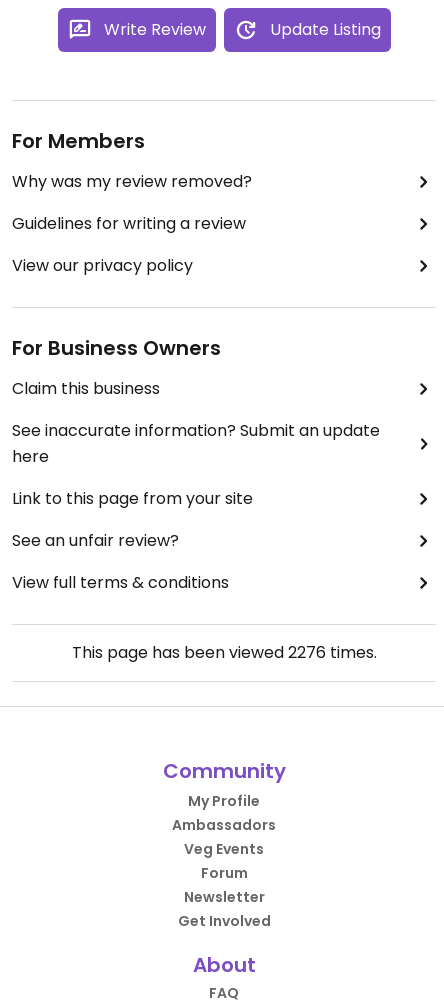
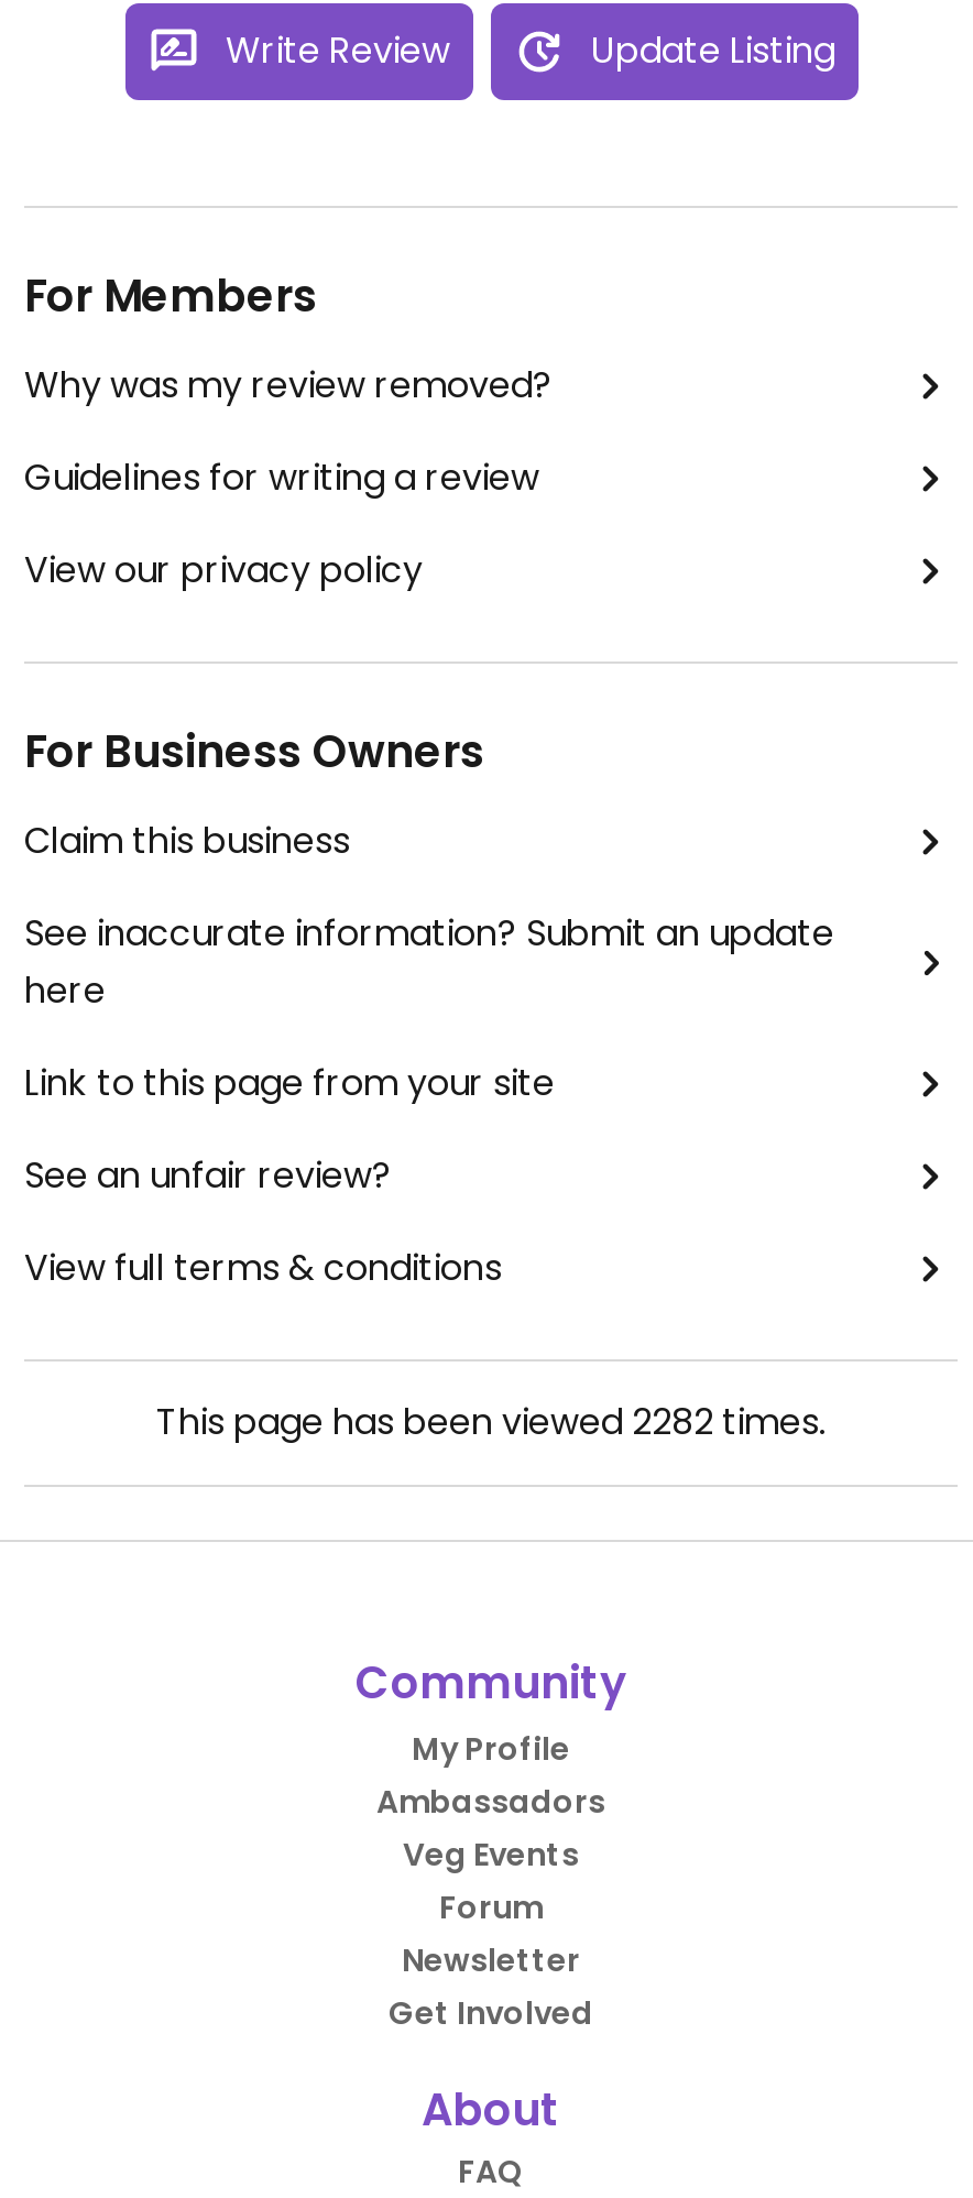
- This page has been viewed 2276 times.
+ This page has been viewed 2282 times.
